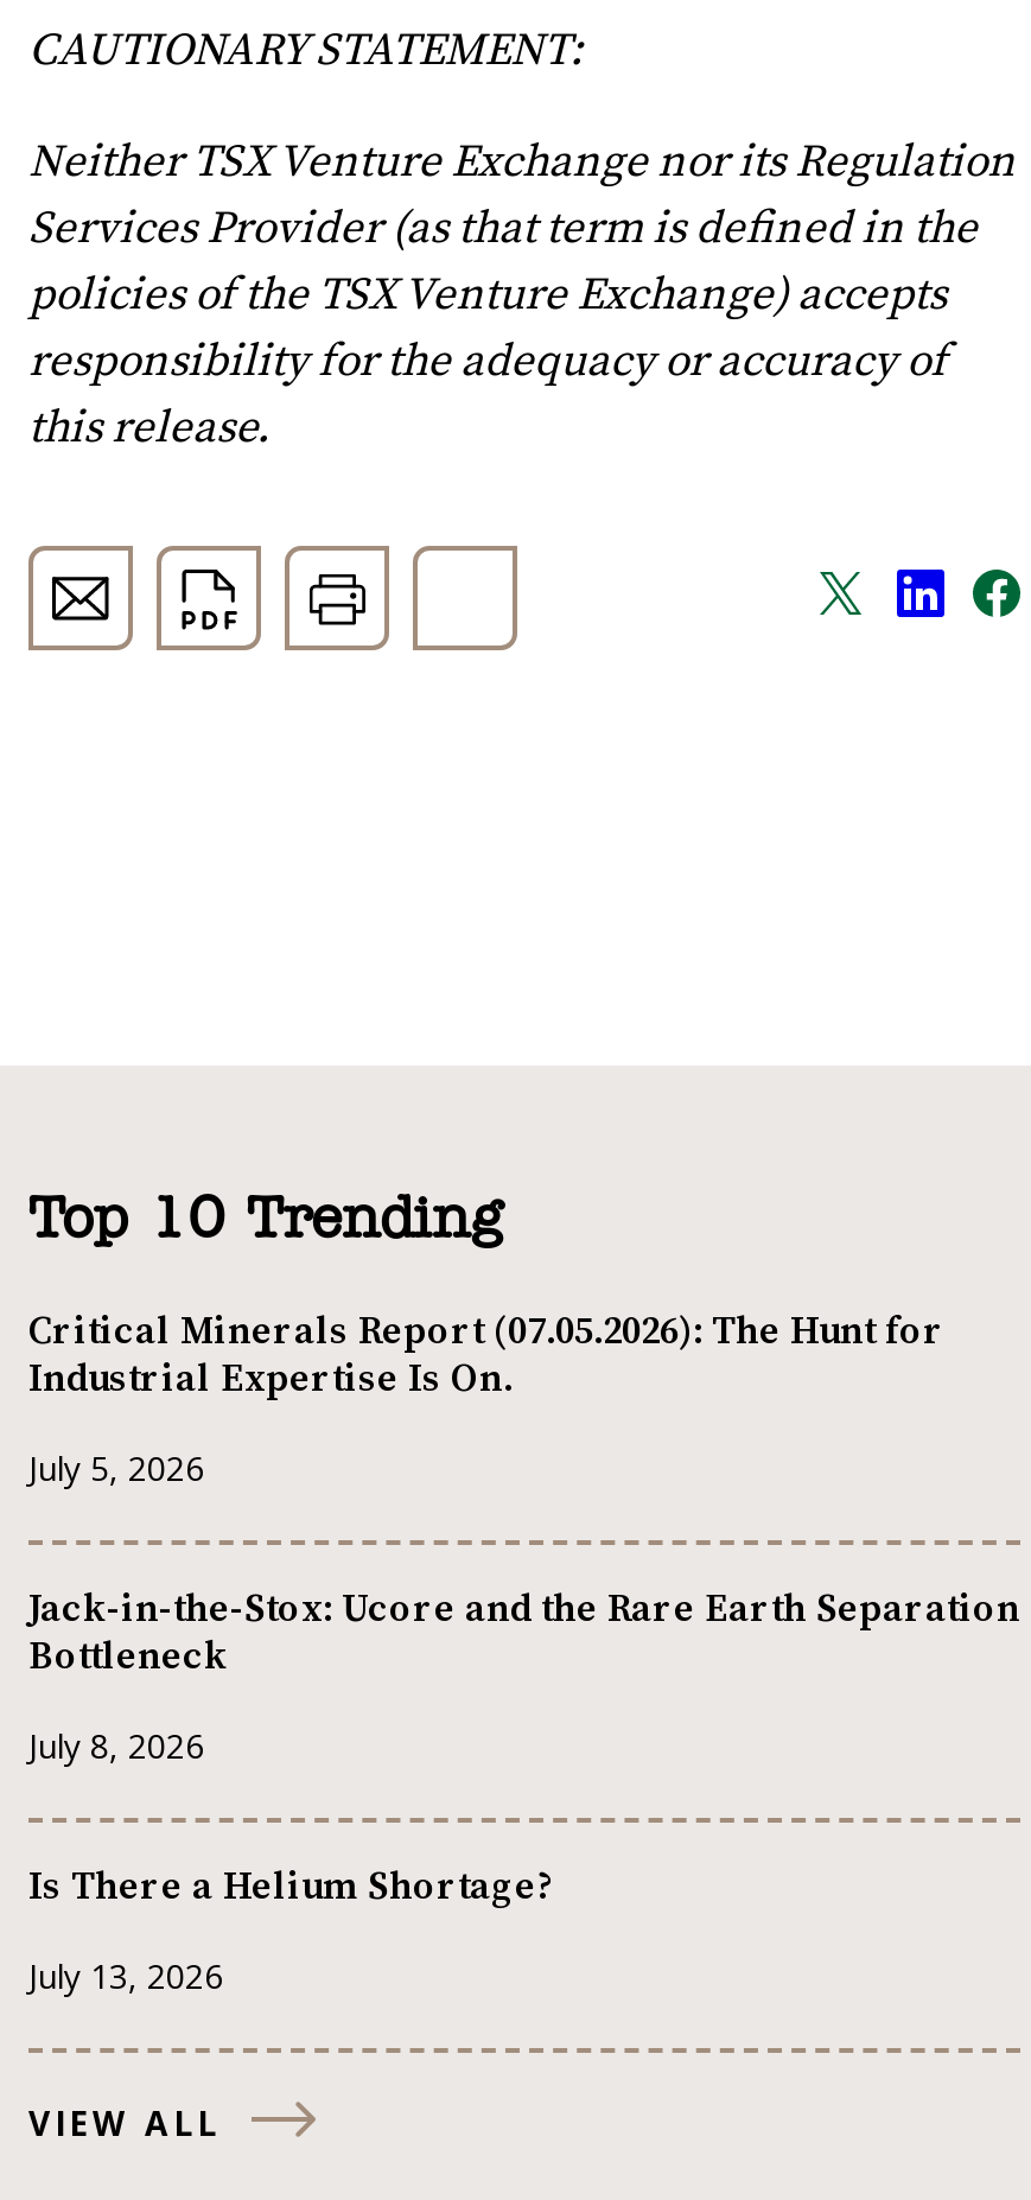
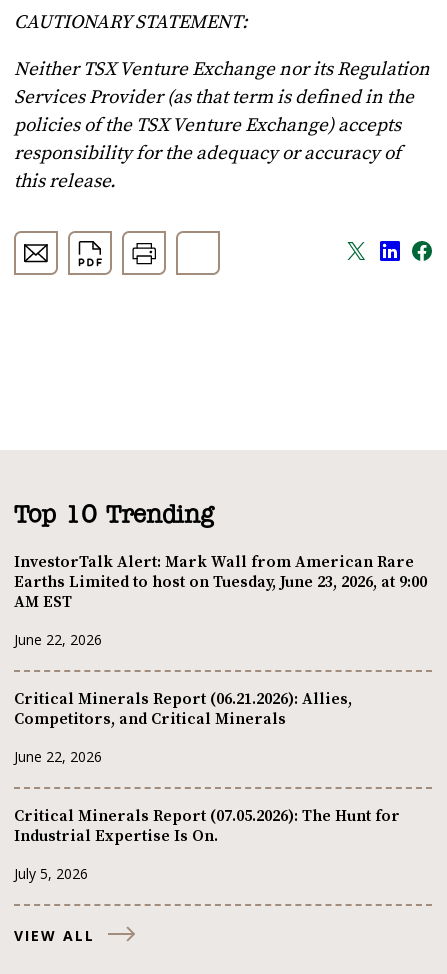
+ InvestorTalk Alert: Mark Wall from American Rare
+ Earths Limited to host on Tuesday, June 23, 2026, at 9:00
+ AM EST
+ June 22, 2026
+ Critical Minerals Report (06.21.2026): Allies,
+ Competitors, and Critical Minerals
+ June 22, 2026

moved down: Critical Minerals Report (07.05.2026): The Hunt for | Industrial Expertise Is On. | July 5, 2026

- Jack-in-the-Stox: Ucore and the Rare Earth Separation
- Bottleneck
- July 8, 2026
- Is There a Helium Shortage?
- July 13, 2026
